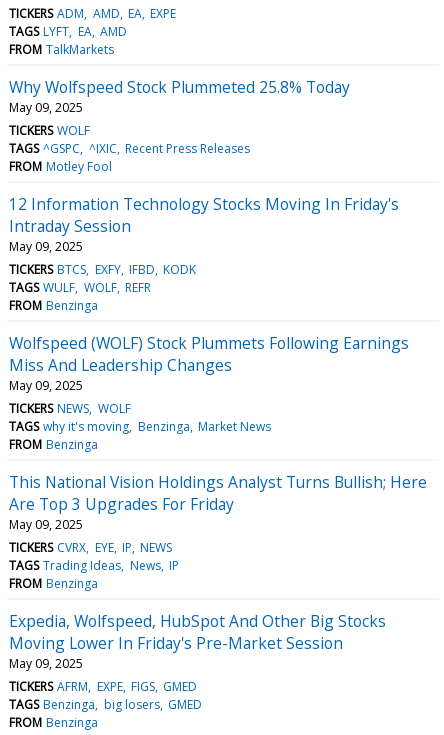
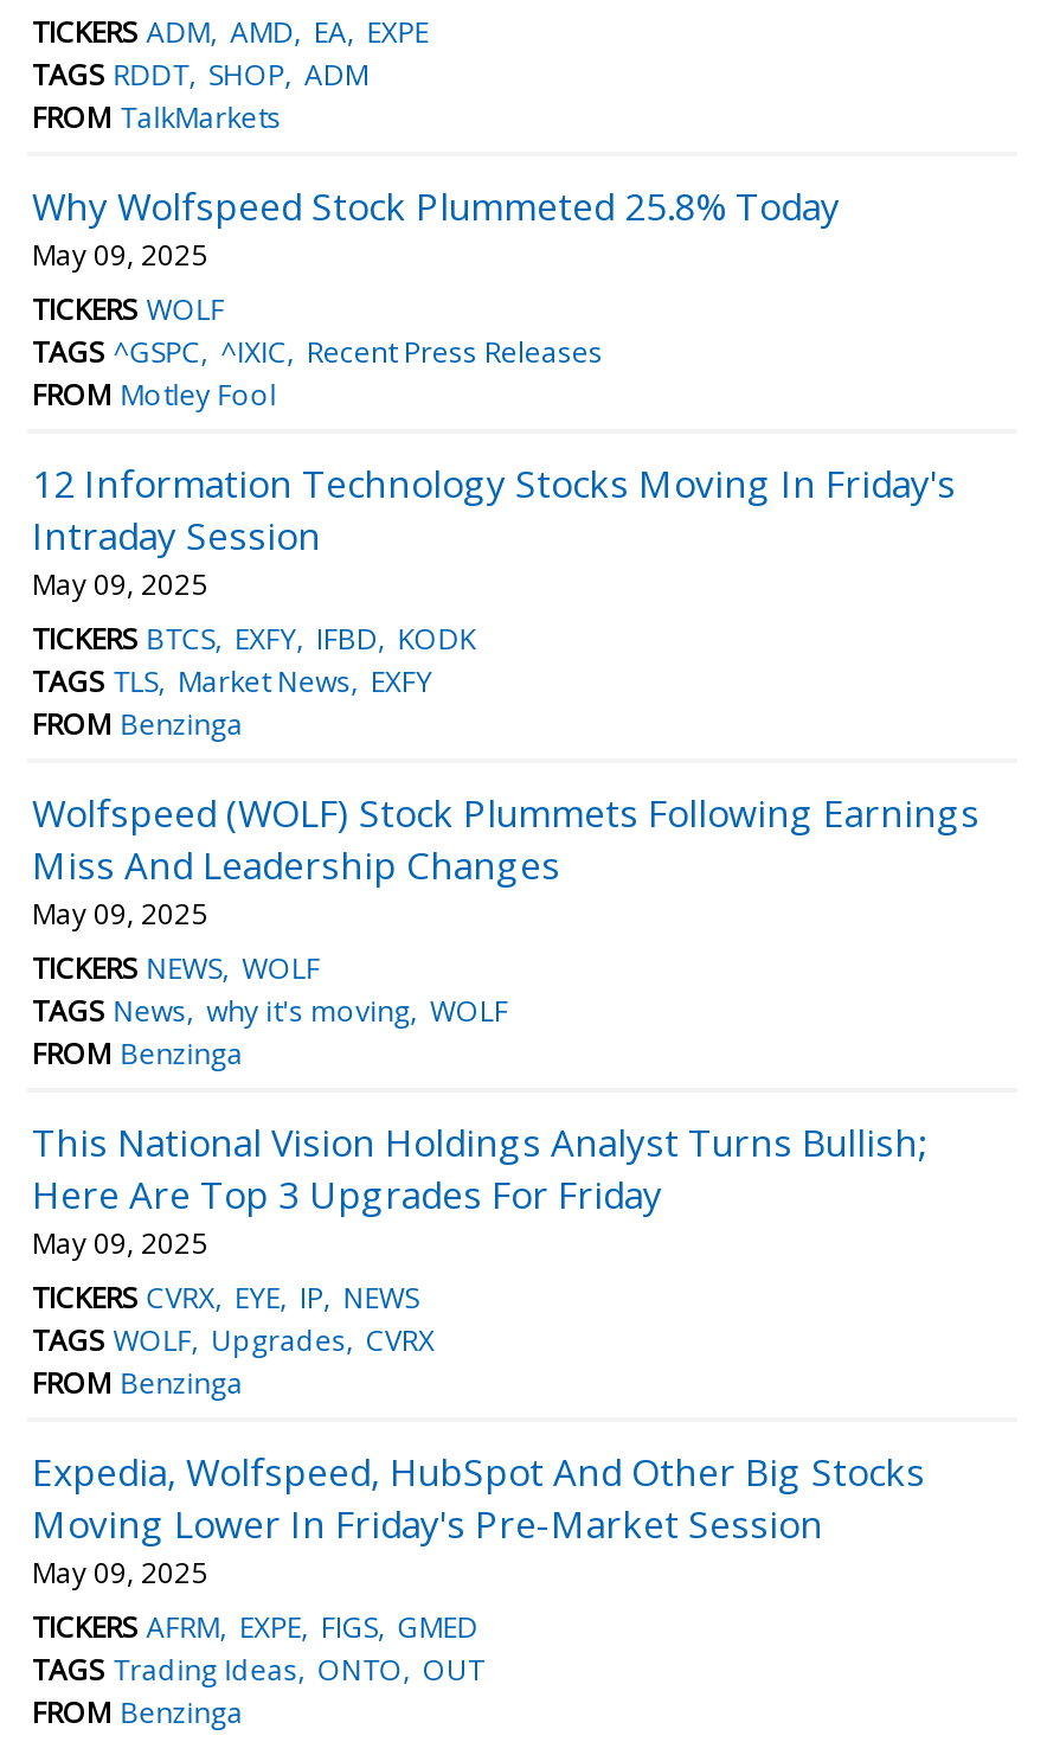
- TAGS LYFT EA AMD
+ TAGS RDDT SHOP ADM

- TAGS WULF WOLF REFR
+ TAGS TLS Market News EXFY

- TAGS why it's moving Benzinga Market News
+ TAGS News why it's moving WOLF

- TAGS Trading Ideas News IP
+ TAGS WOLF Upgrades CVRX

- TAGS Benzinga big losers GMED
+ TAGS Trading Ideas ONTO OUT
